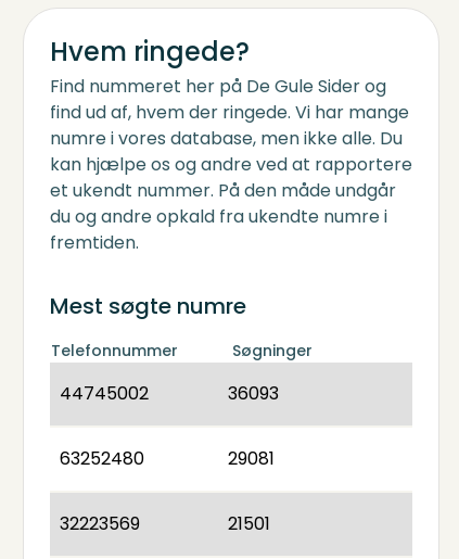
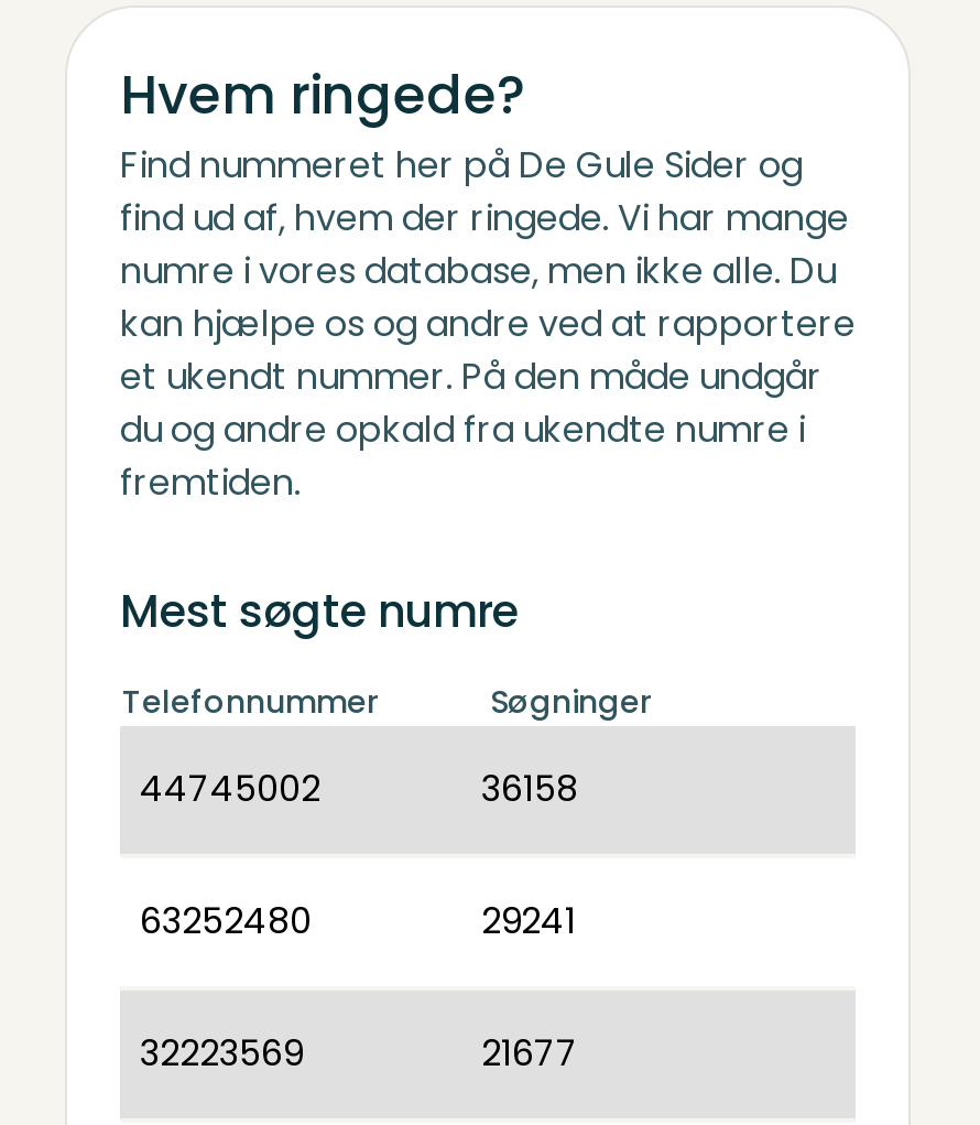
- 36093
+ 36158

- 29081
+ 29241

- 21501
+ 21677
